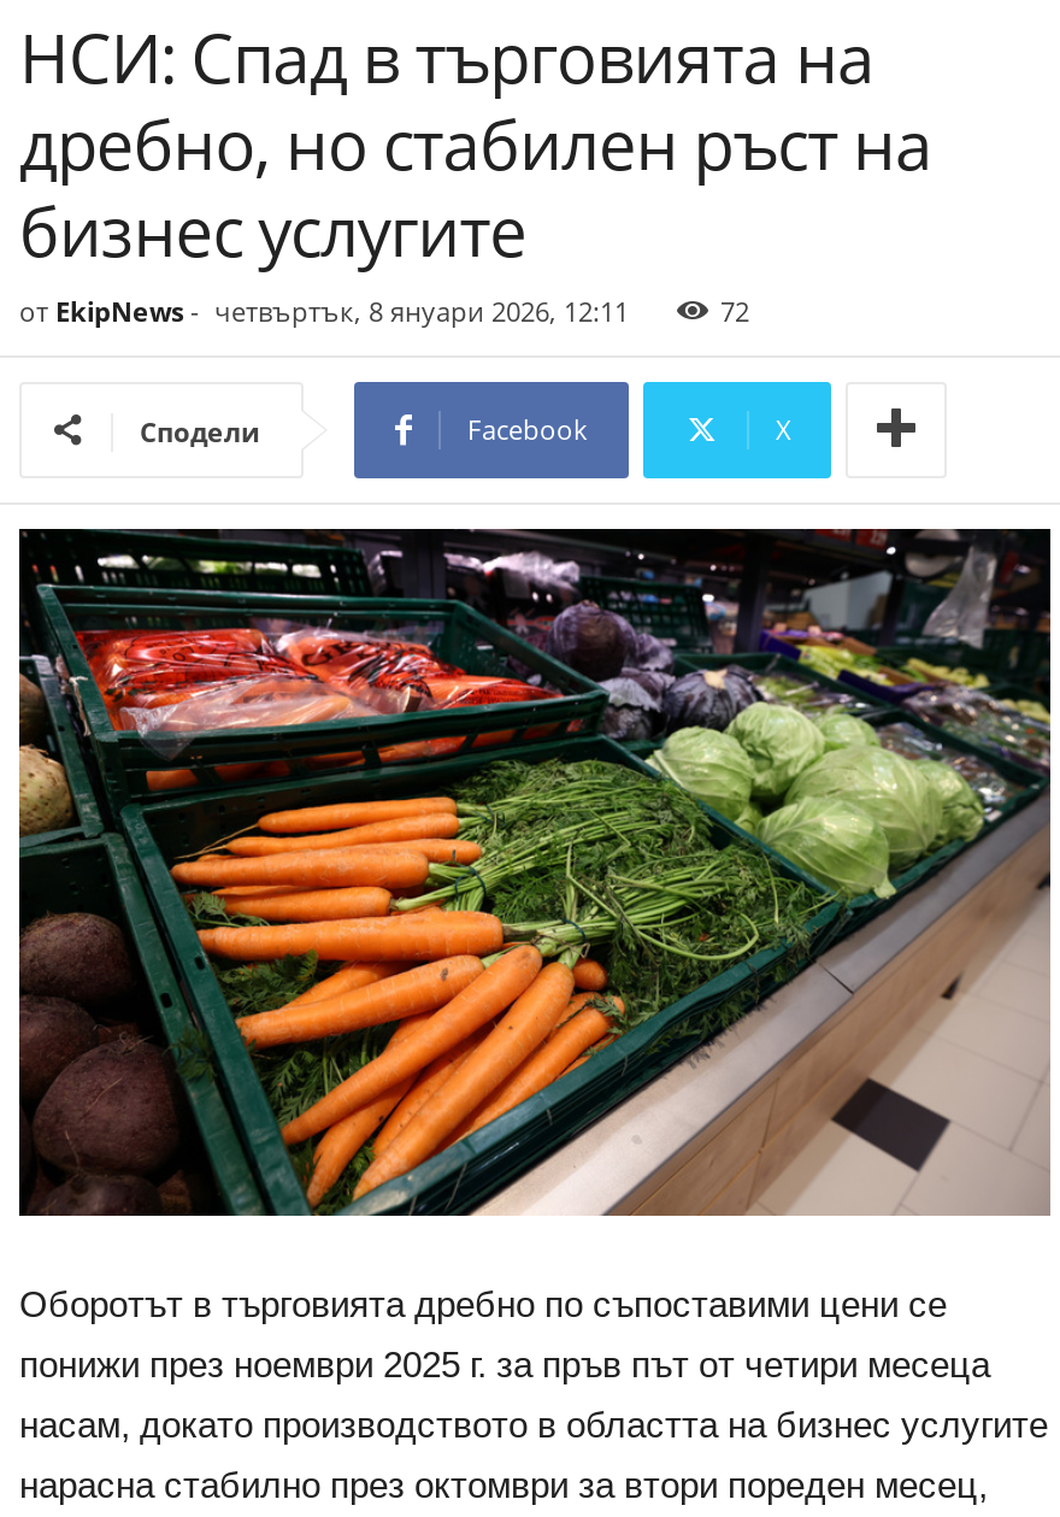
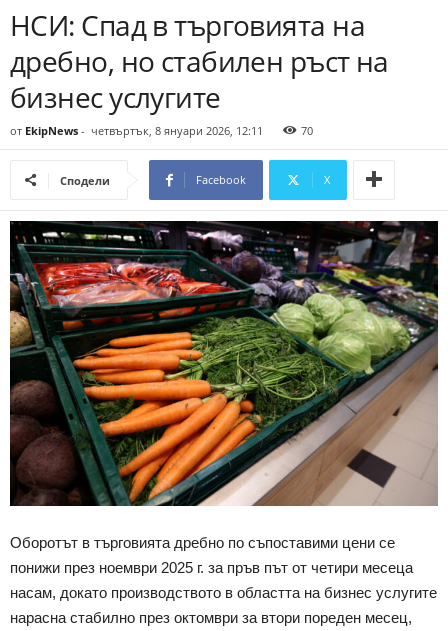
- 72
+ 70
